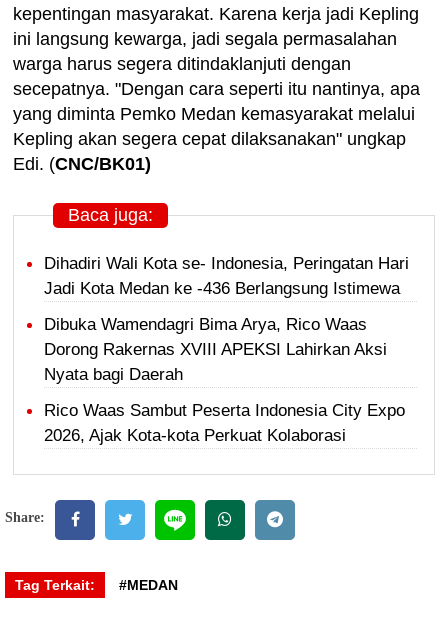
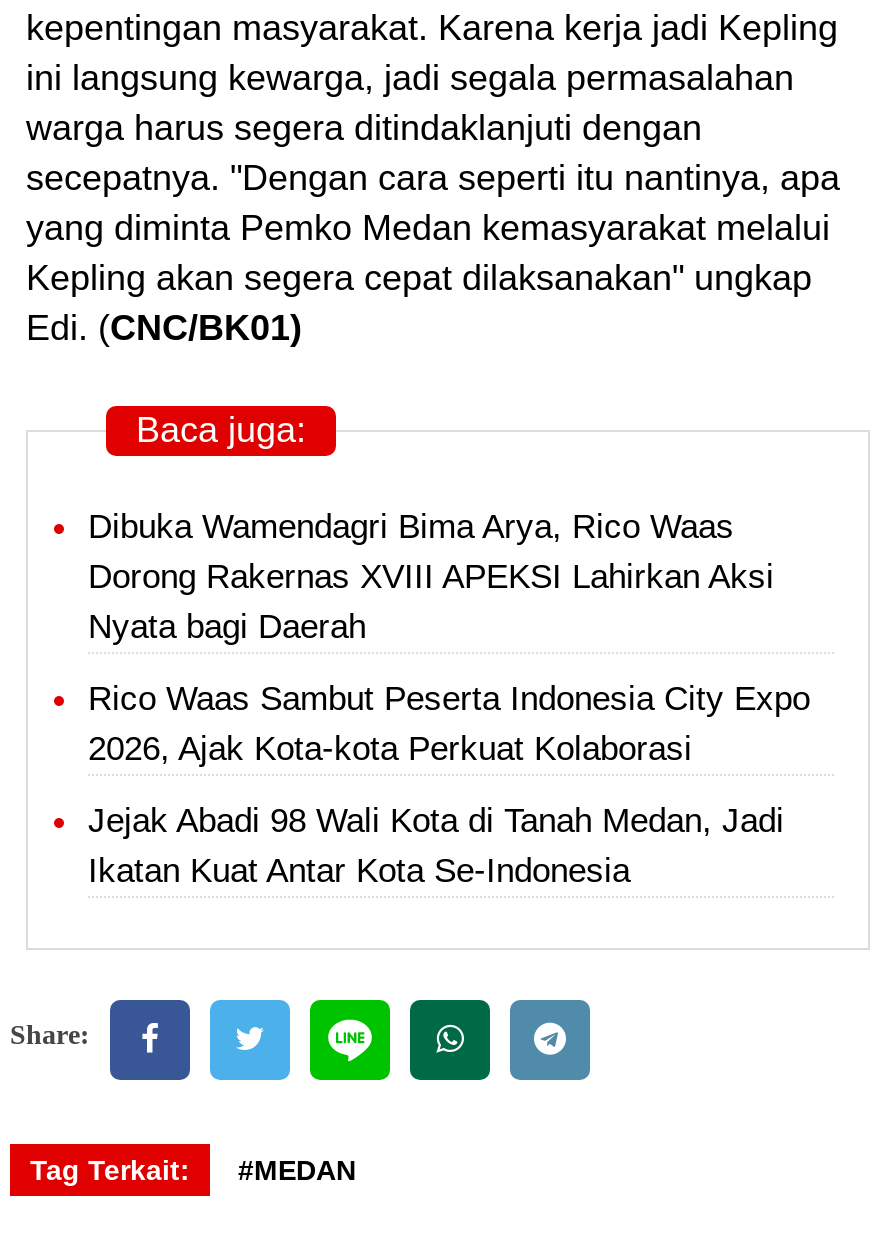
- Dihadiri Wali Kota se- Indonesia, Peringatan Hari
- Jadi Kota Medan ke -436 Berlangsung Istimewa

moved up: Dibuka Wamendagri Bima Arya, Rico Waas | Dorong Rakernas XVIII APEKSI Lahirkan Aksi | Nyata bagi Daerah | Rico Waas Sambut Peserta Indonesia City Expo | 2026, Ajak Kota-kota Perkuat Kolaborasi

+ Jejak Abadi 98 Wali Kota di Tanah Medan, Jadi
+ Ikatan Kuat Antar Kota Se-Indonesia
